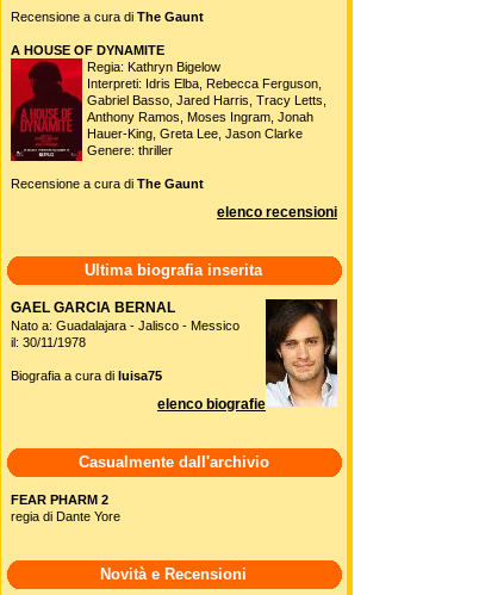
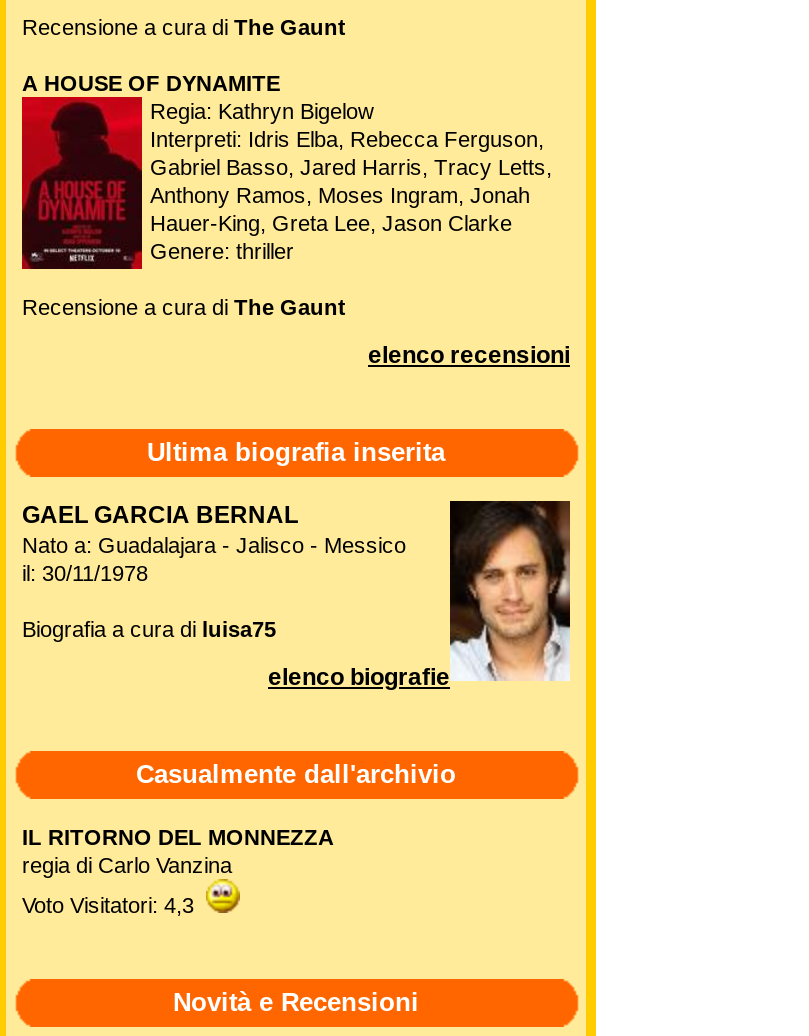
- FEAR PHARM 2
- regia di Dante Yore
+ IL RITORNO DEL MONNEZZA
+ regia di Carlo Vanzina
+ Voto Visitatori: 4,3
